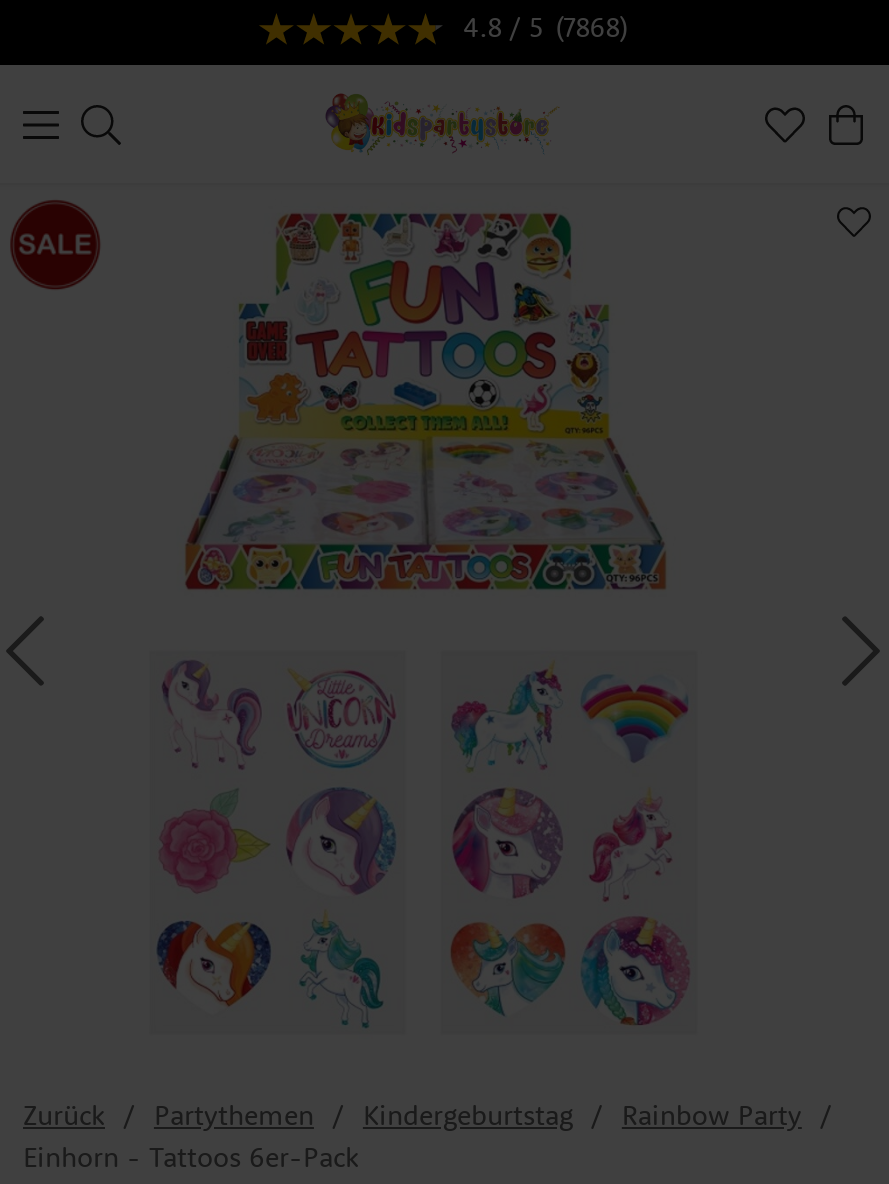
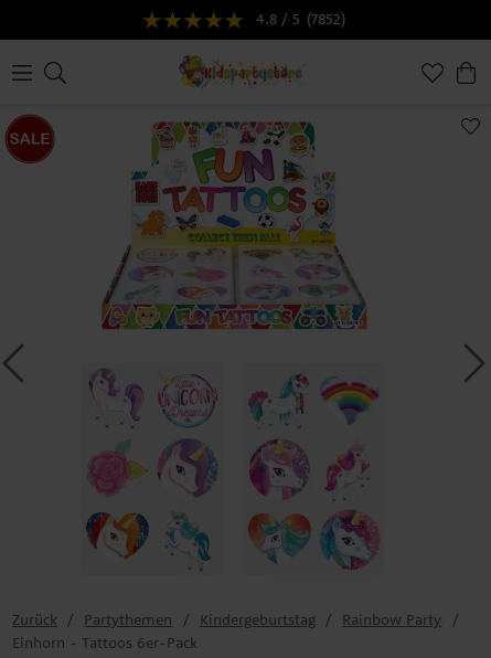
- 4.8 / 5 (7868)
+ 4.8 / 5 (7852)
